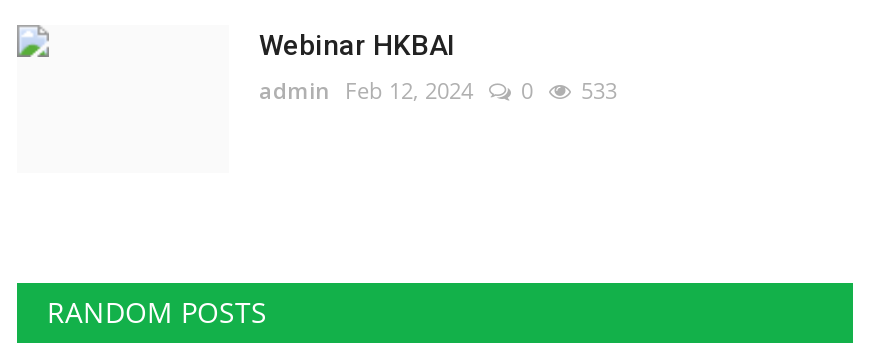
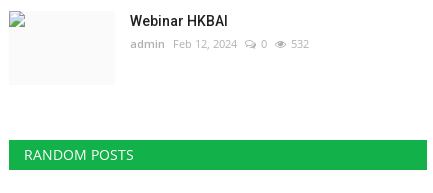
- admin Feb 12, 2024 0 533
+ admin Feb 12, 2024 0 532
